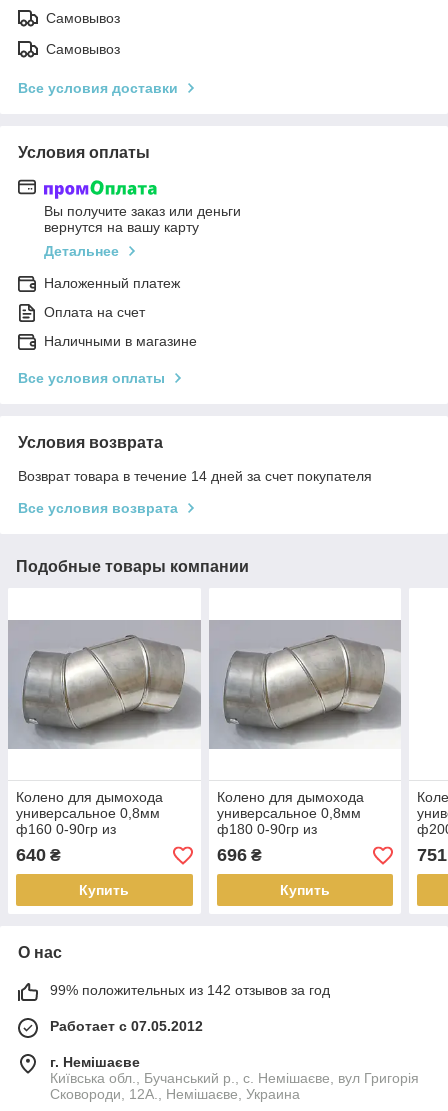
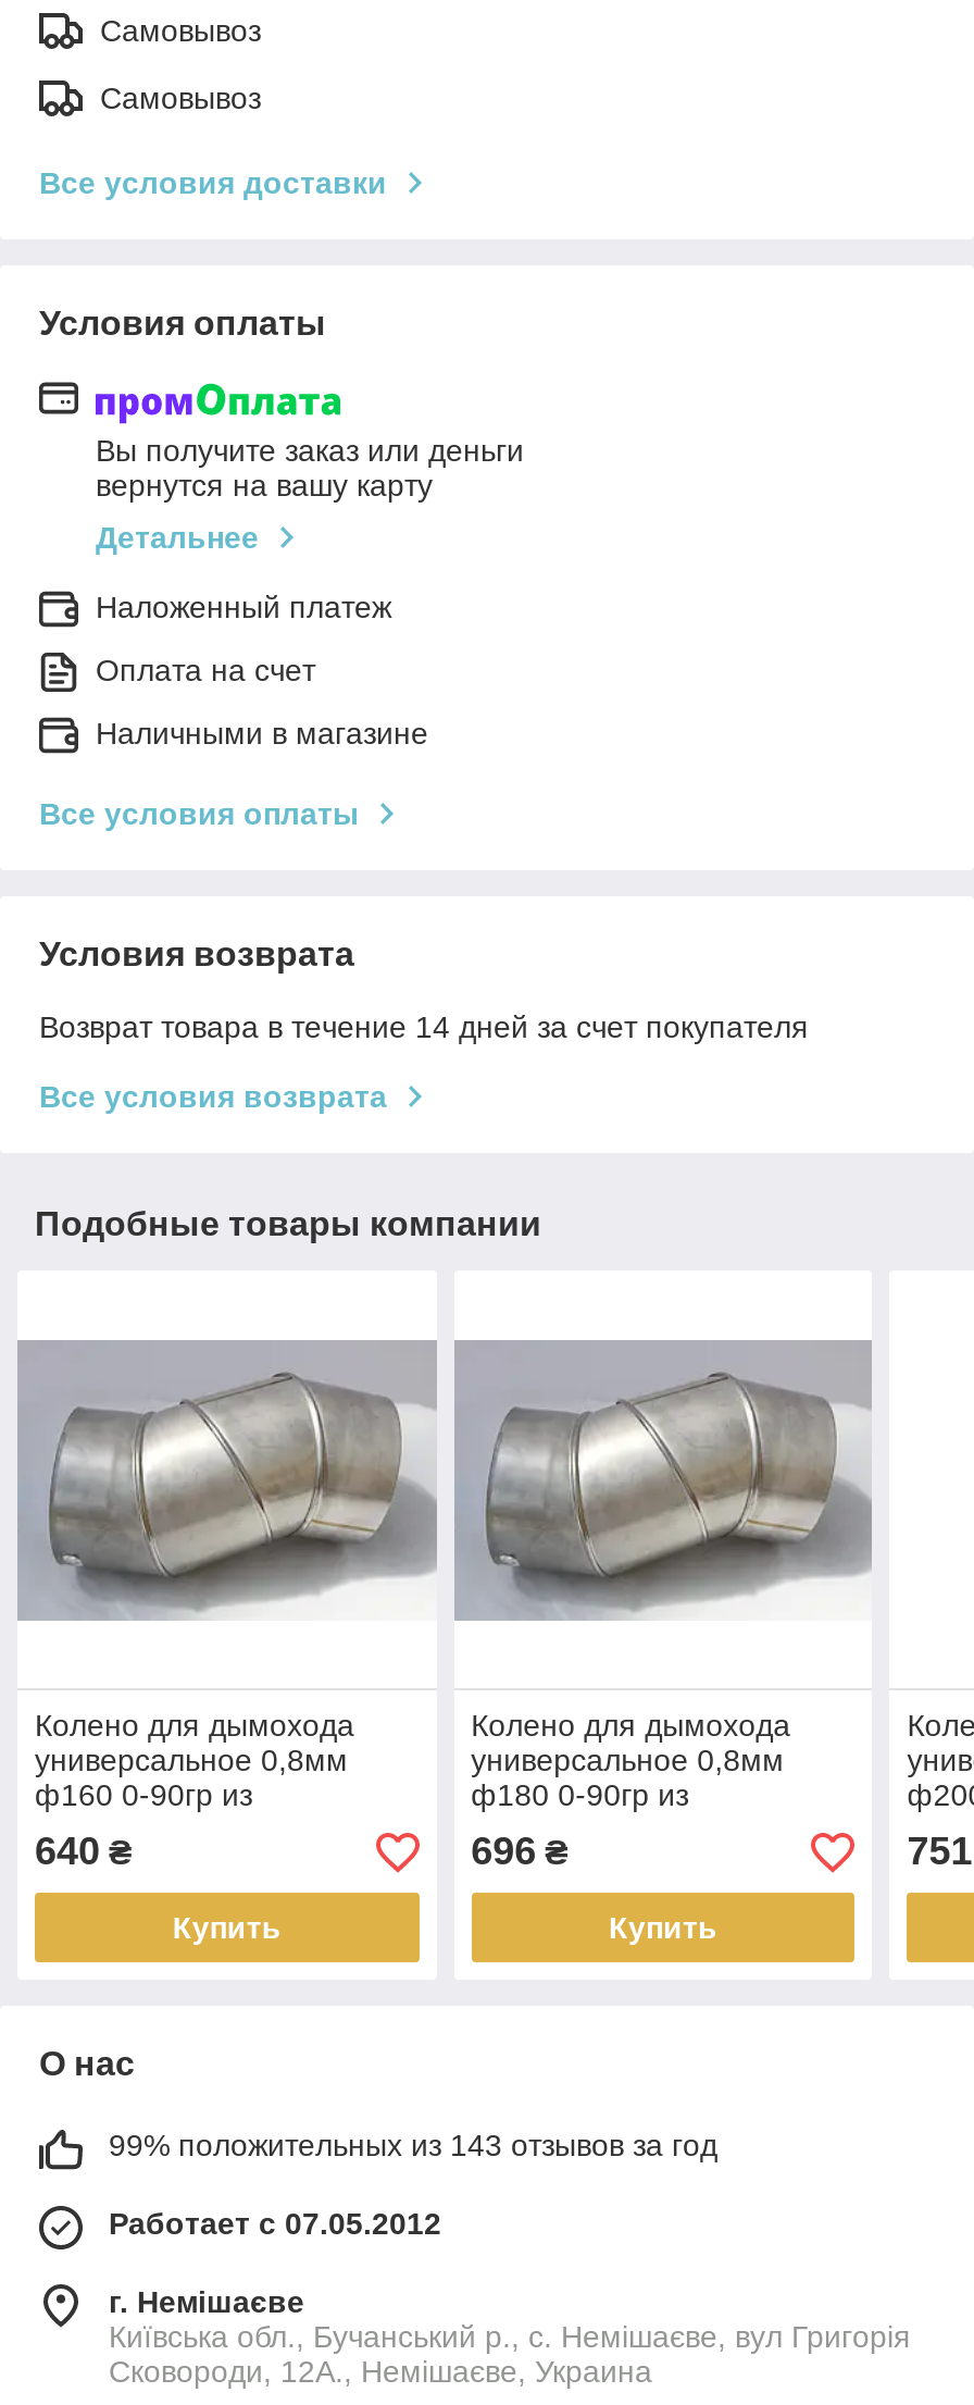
- 99% положительных из 142 отзывов за год
+ 99% положительных из 143 отзывов за год
